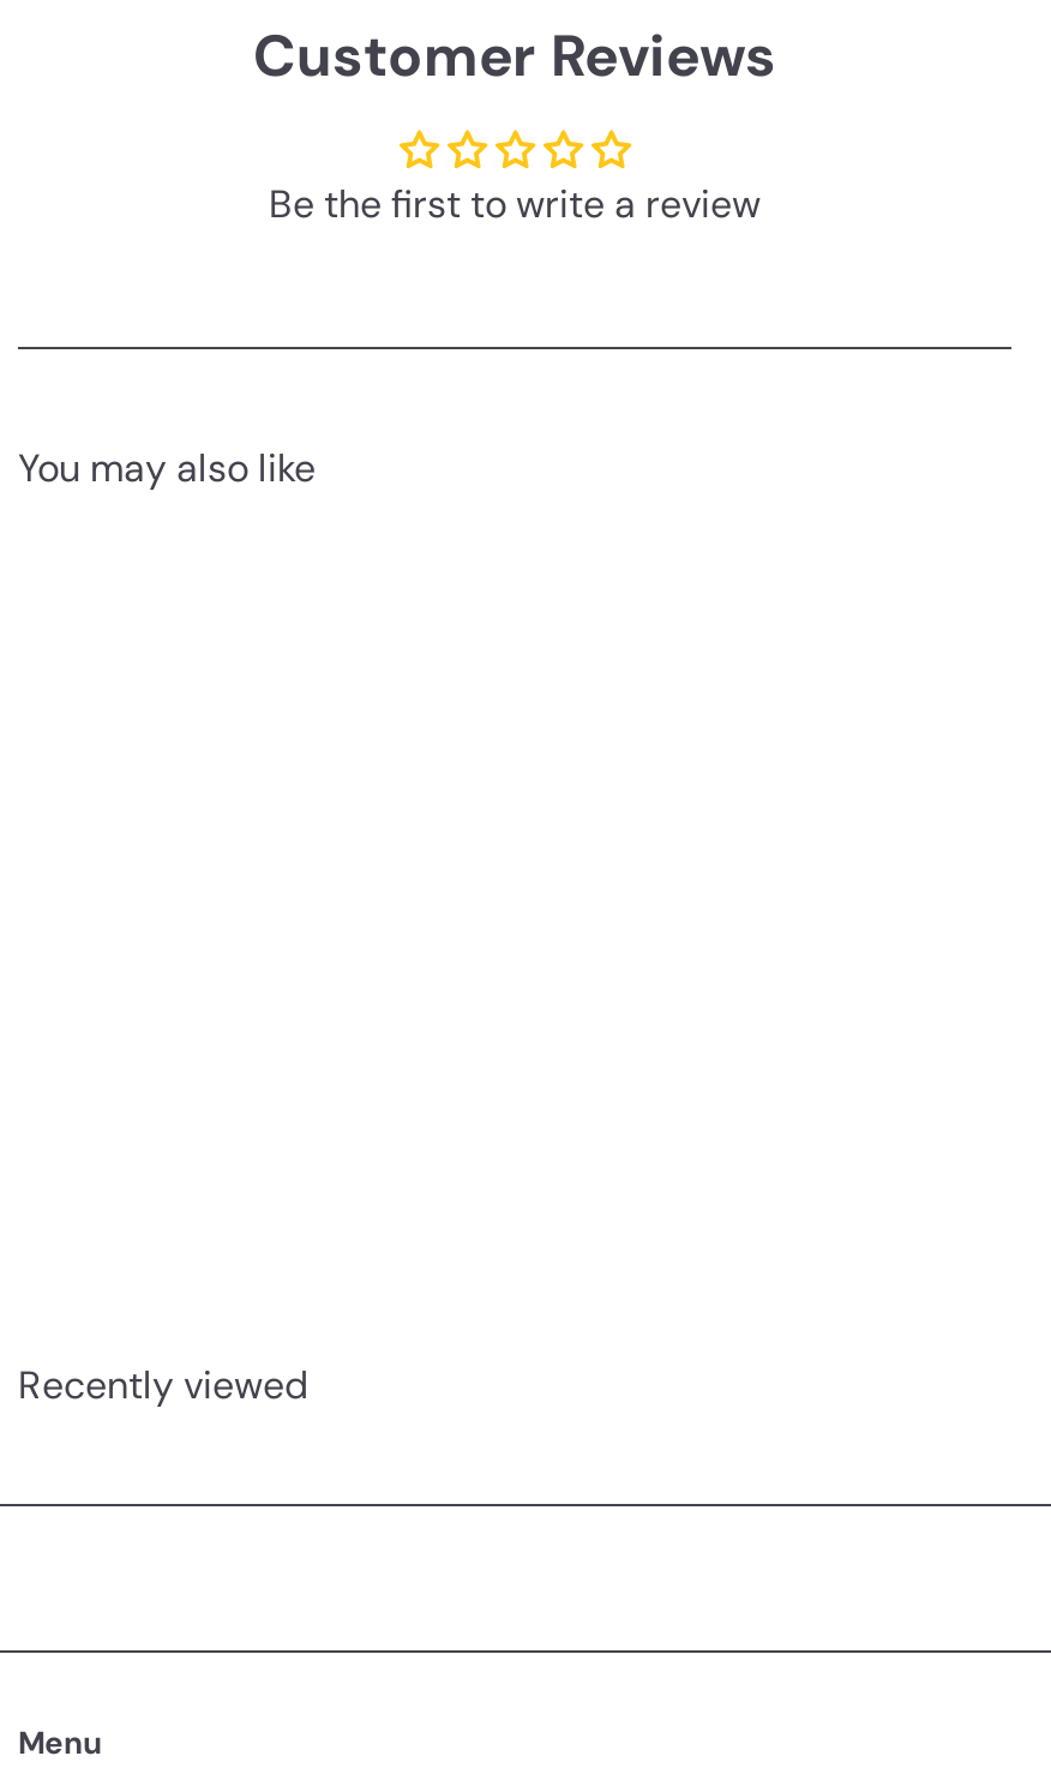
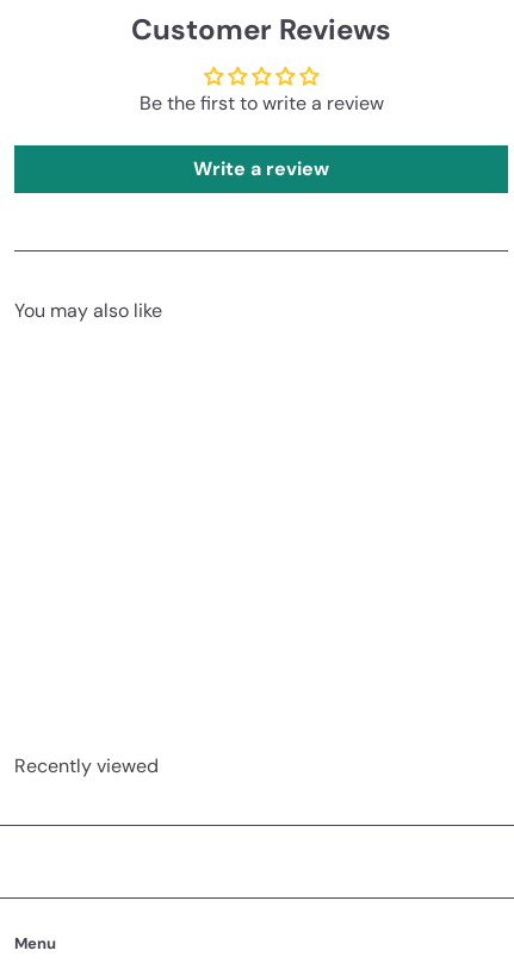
+ Write a review
